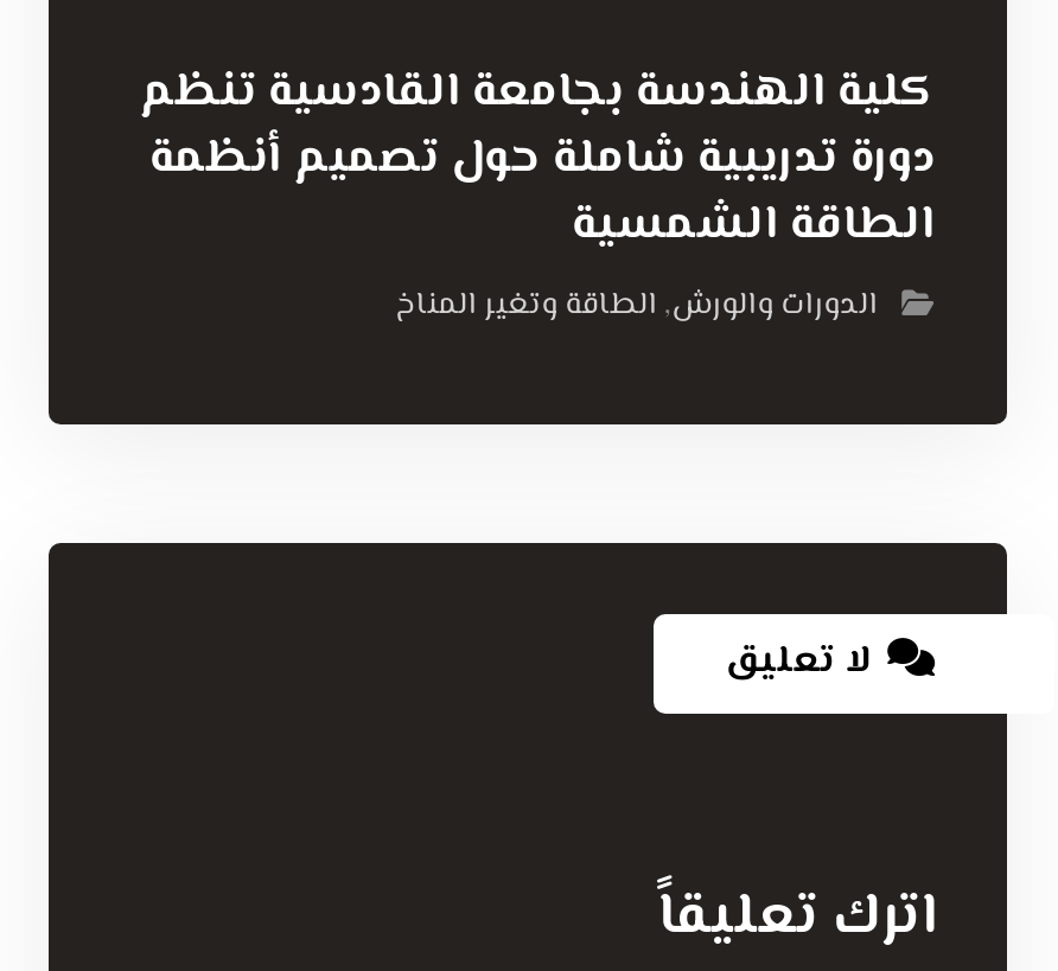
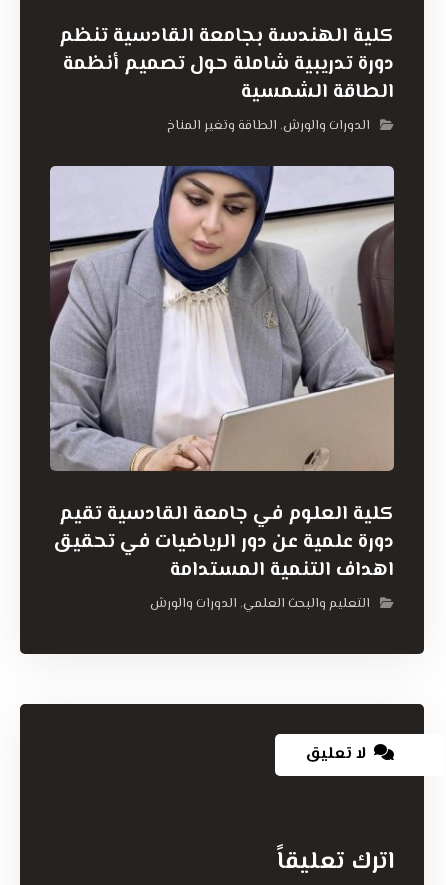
+ [image]
+ كلية العلوم في جامعة القادسية تقيم
+ دورة علمية عن دور الرياضيات في تحقيق
+ اهداف التنمية المستدامة
+ التعليم والبحث العلمي, الدورات والورش
